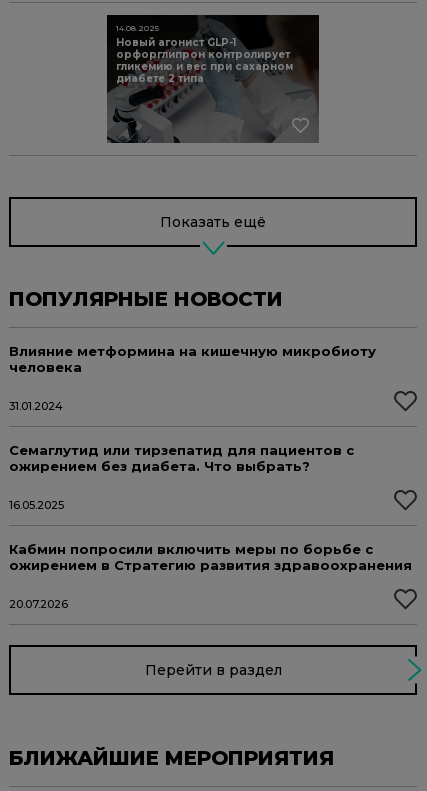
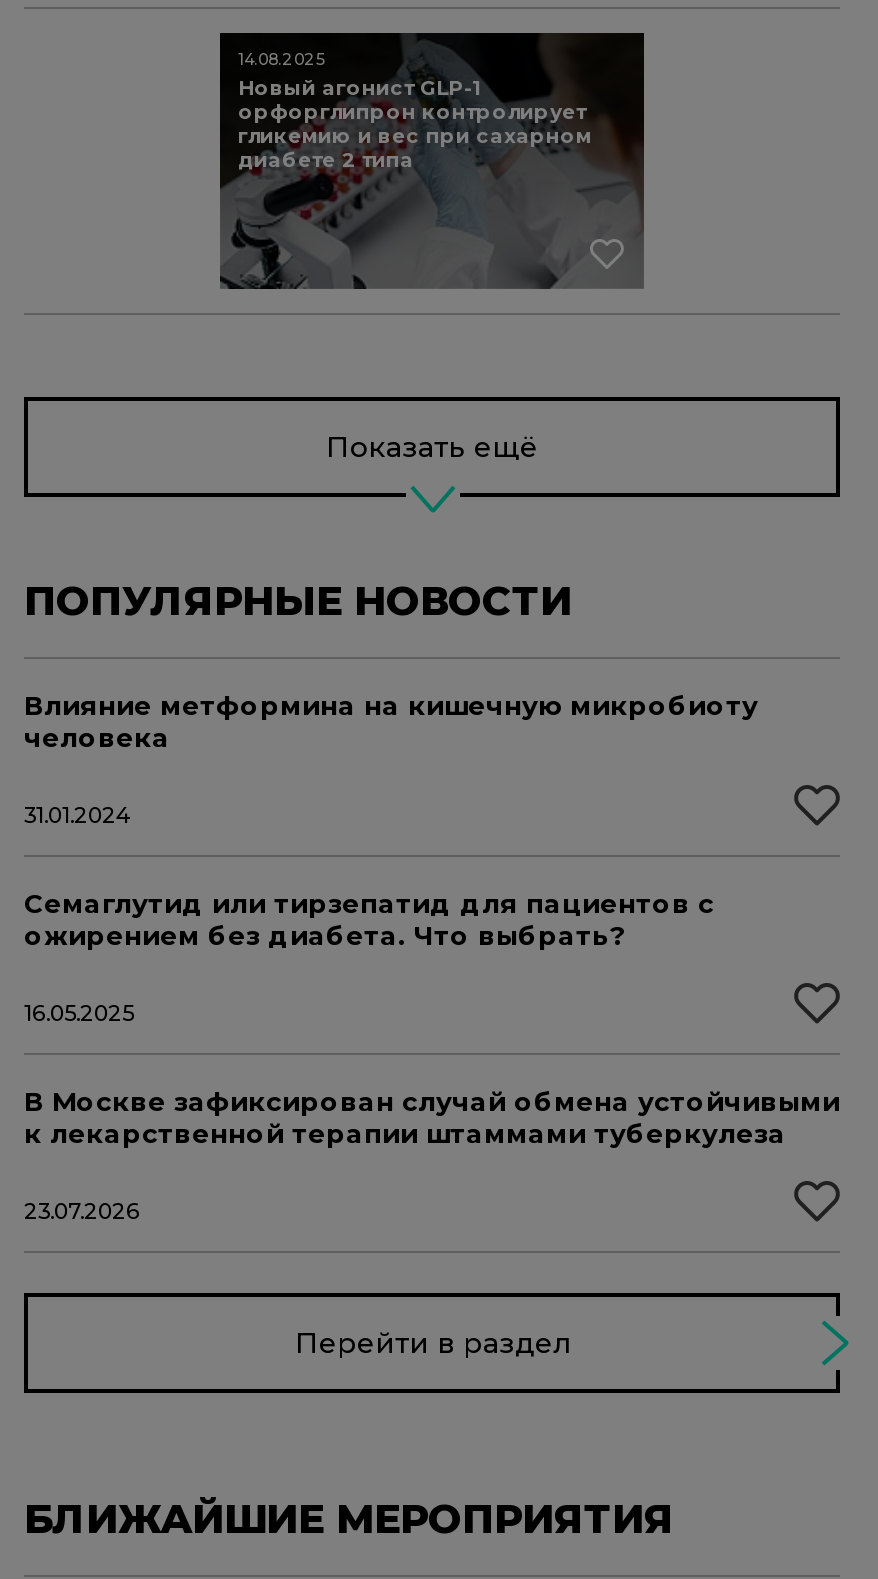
- Кабмин попросили включить меры по борьбе с
- ожирением в Стратегию развития здравоохранения
+ В Москве зафиксирован случай обмена устойчивыми
+ к лекарственной терапии штаммами туберкулеза

- 20.07.2026
+ 23.07.2026
